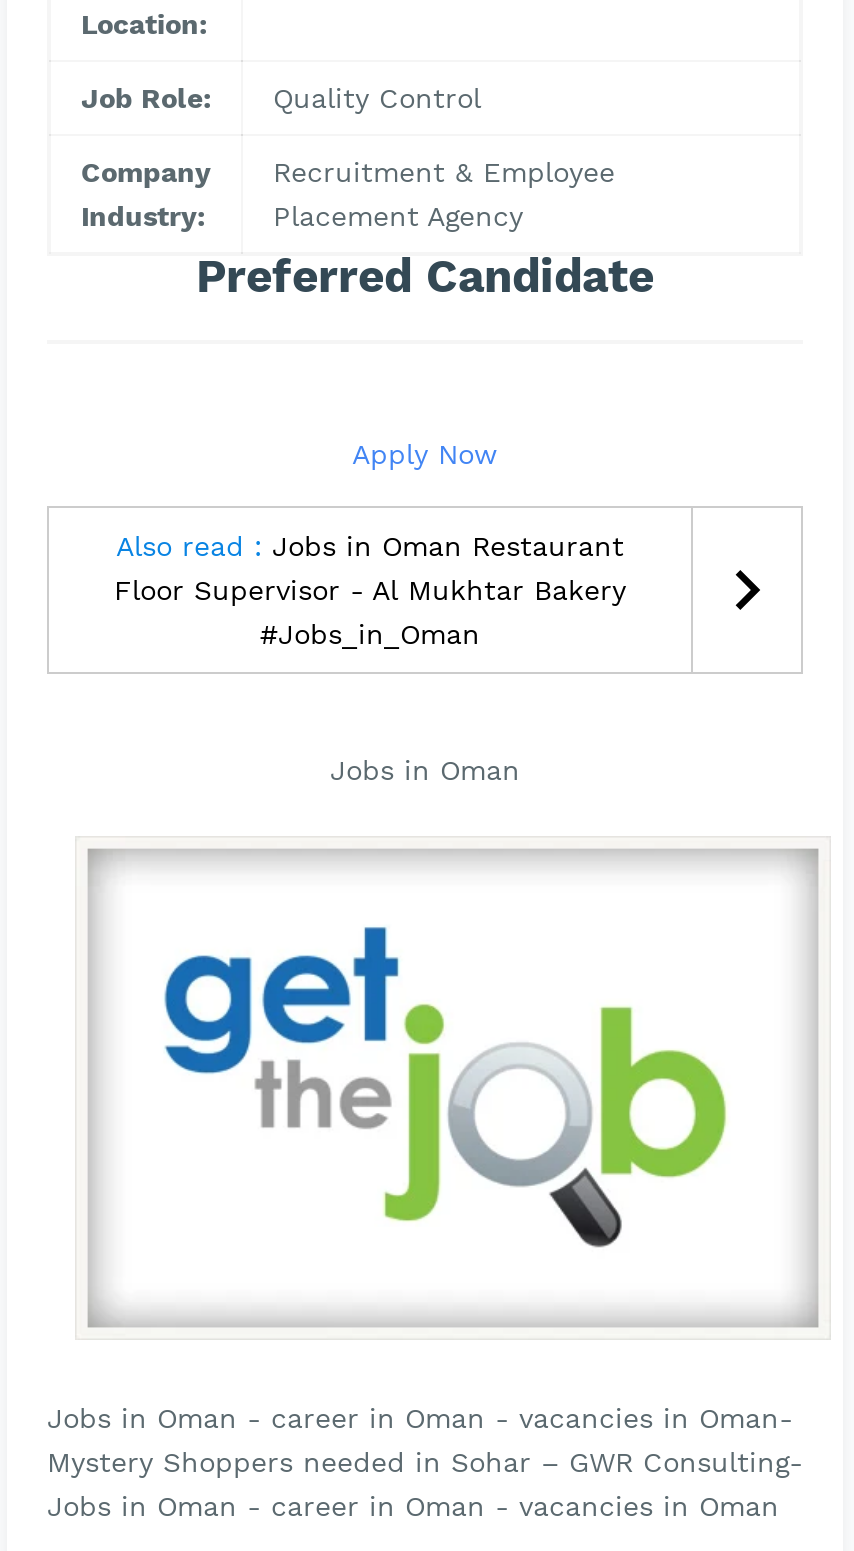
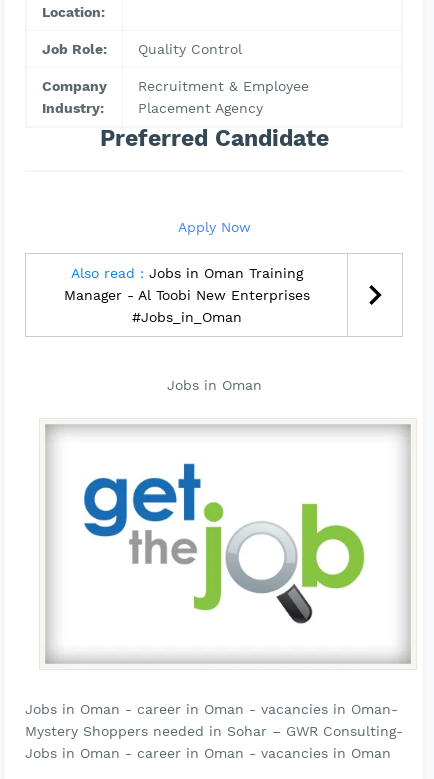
- Also read : Jobs in Oman Restaurant
- Floor Supervisor - Al Mukhtar Bakery
+ Also read : Jobs in Oman Training
+ Manager - Al Toobi New Enterprises
